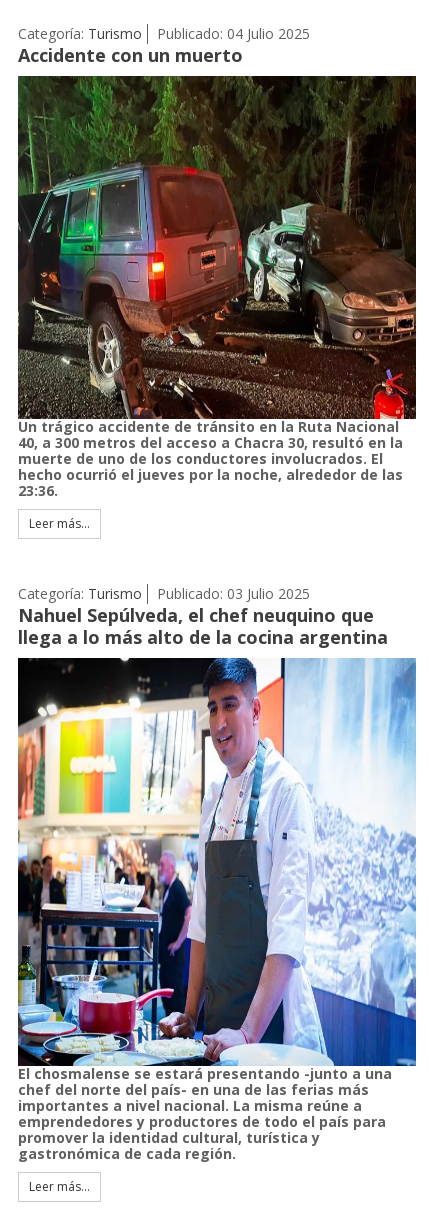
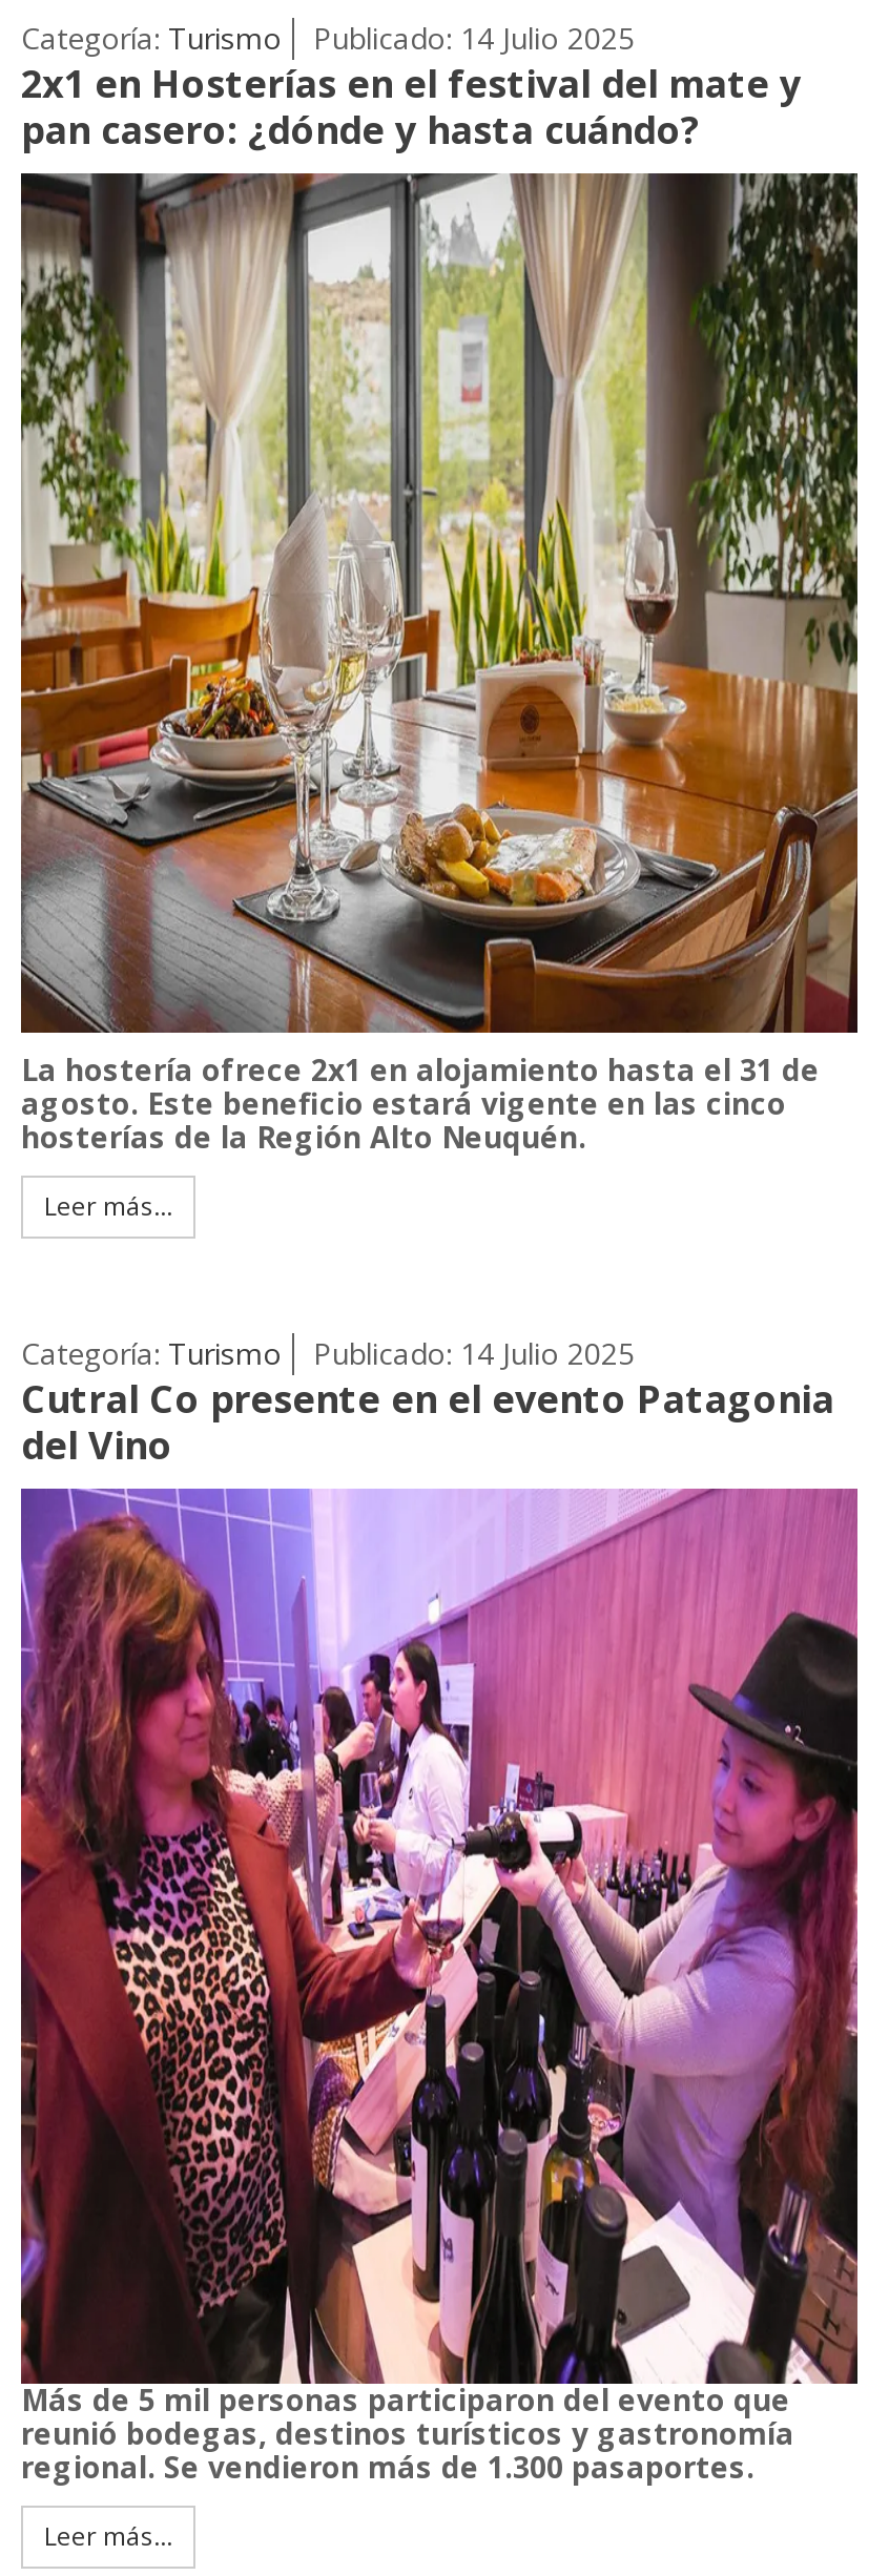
- Publicado: 04 Julio 2025
- Accidente con un muerto
+ Publicado: 14 Julio 2025
+ 2x1 en Hosterías en el festival del mate y
+ pan casero: ¿dónde y hasta cuándo?

- [image]
+ [image]

- Un trágico accidente de tránsito en la Ruta Nacional
- 40, a 300 metros del acceso a Chacra 30, resultó en la
- muerte de uno de los conductores involucrados. El
- hecho ocurrió el jueves por la noche, alrededor de las
- 23:36.
+ La hostería ofrece 2x1 en alojamiento hasta el 31 de
+ agosto. Este beneficio estará vigente en las cinco
+ hosterías de la Región Alto Neuquén.

moved down: Leer más... | Categoría: Turismo

- Publicado: 03 Julio 2025
- Nahuel Sepúlveda, el chef neuquino que
- llega a lo más alto de la cocina argentina
+ Publicado: 14 Julio 2025
+ Cutral Co presente en el evento Patagonia
+ del Vino

- [image]
- El chosmalense se estará presentando -junto a una
- chef del norte del país- en una de las ferias más
- importantes a nivel nacional. La misma reúne a
- emprendedores y productores de todo el país para
- promover la identidad cultural, turística y
- gastronómica de cada región.
+ [image]
+ Más de 5 mil personas participaron del evento que
+ reunió bodegas, destinos turísticos y gastronomía
+ regional. Se vendieron más de 1.300 pasaportes.
